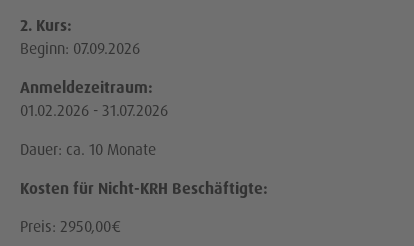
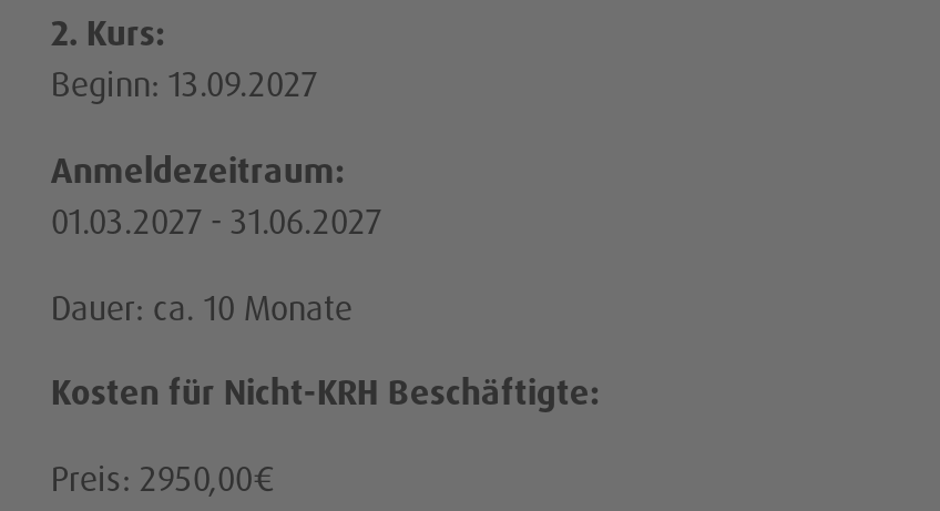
- Beginn: 07.09.2026
+ Beginn: 13.09.2027

- 01.02.2026 - 31.07.2026
+ 01.03.2027 - 31.06.2027
